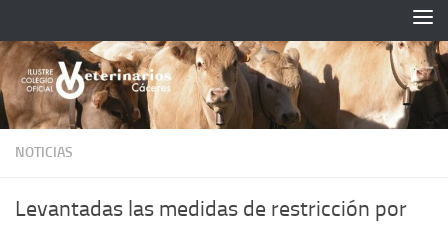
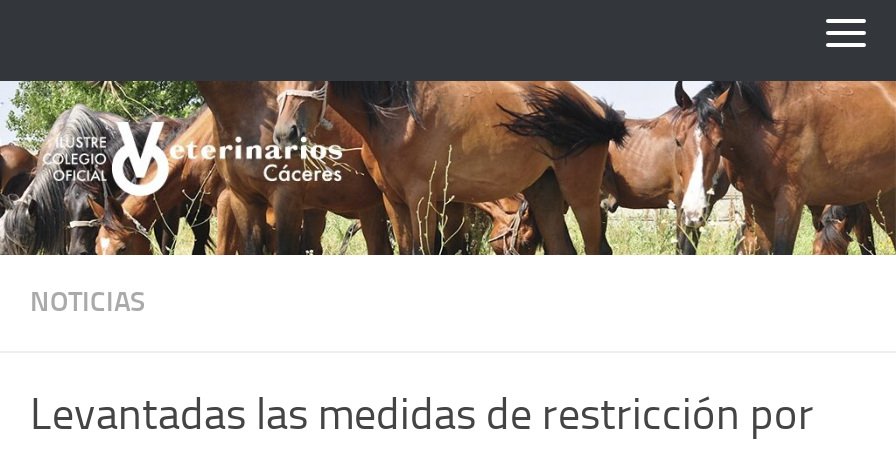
- [image]
+ [image]
